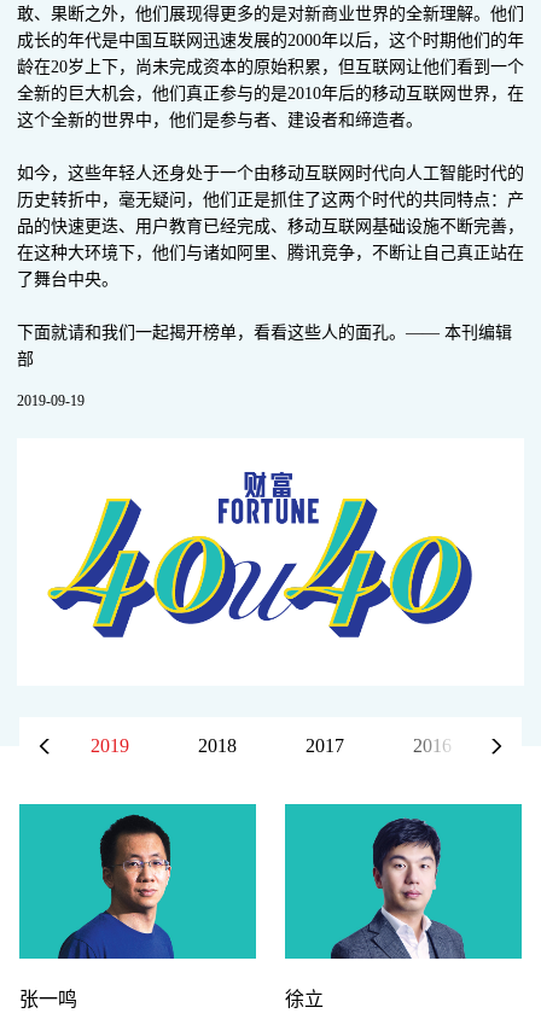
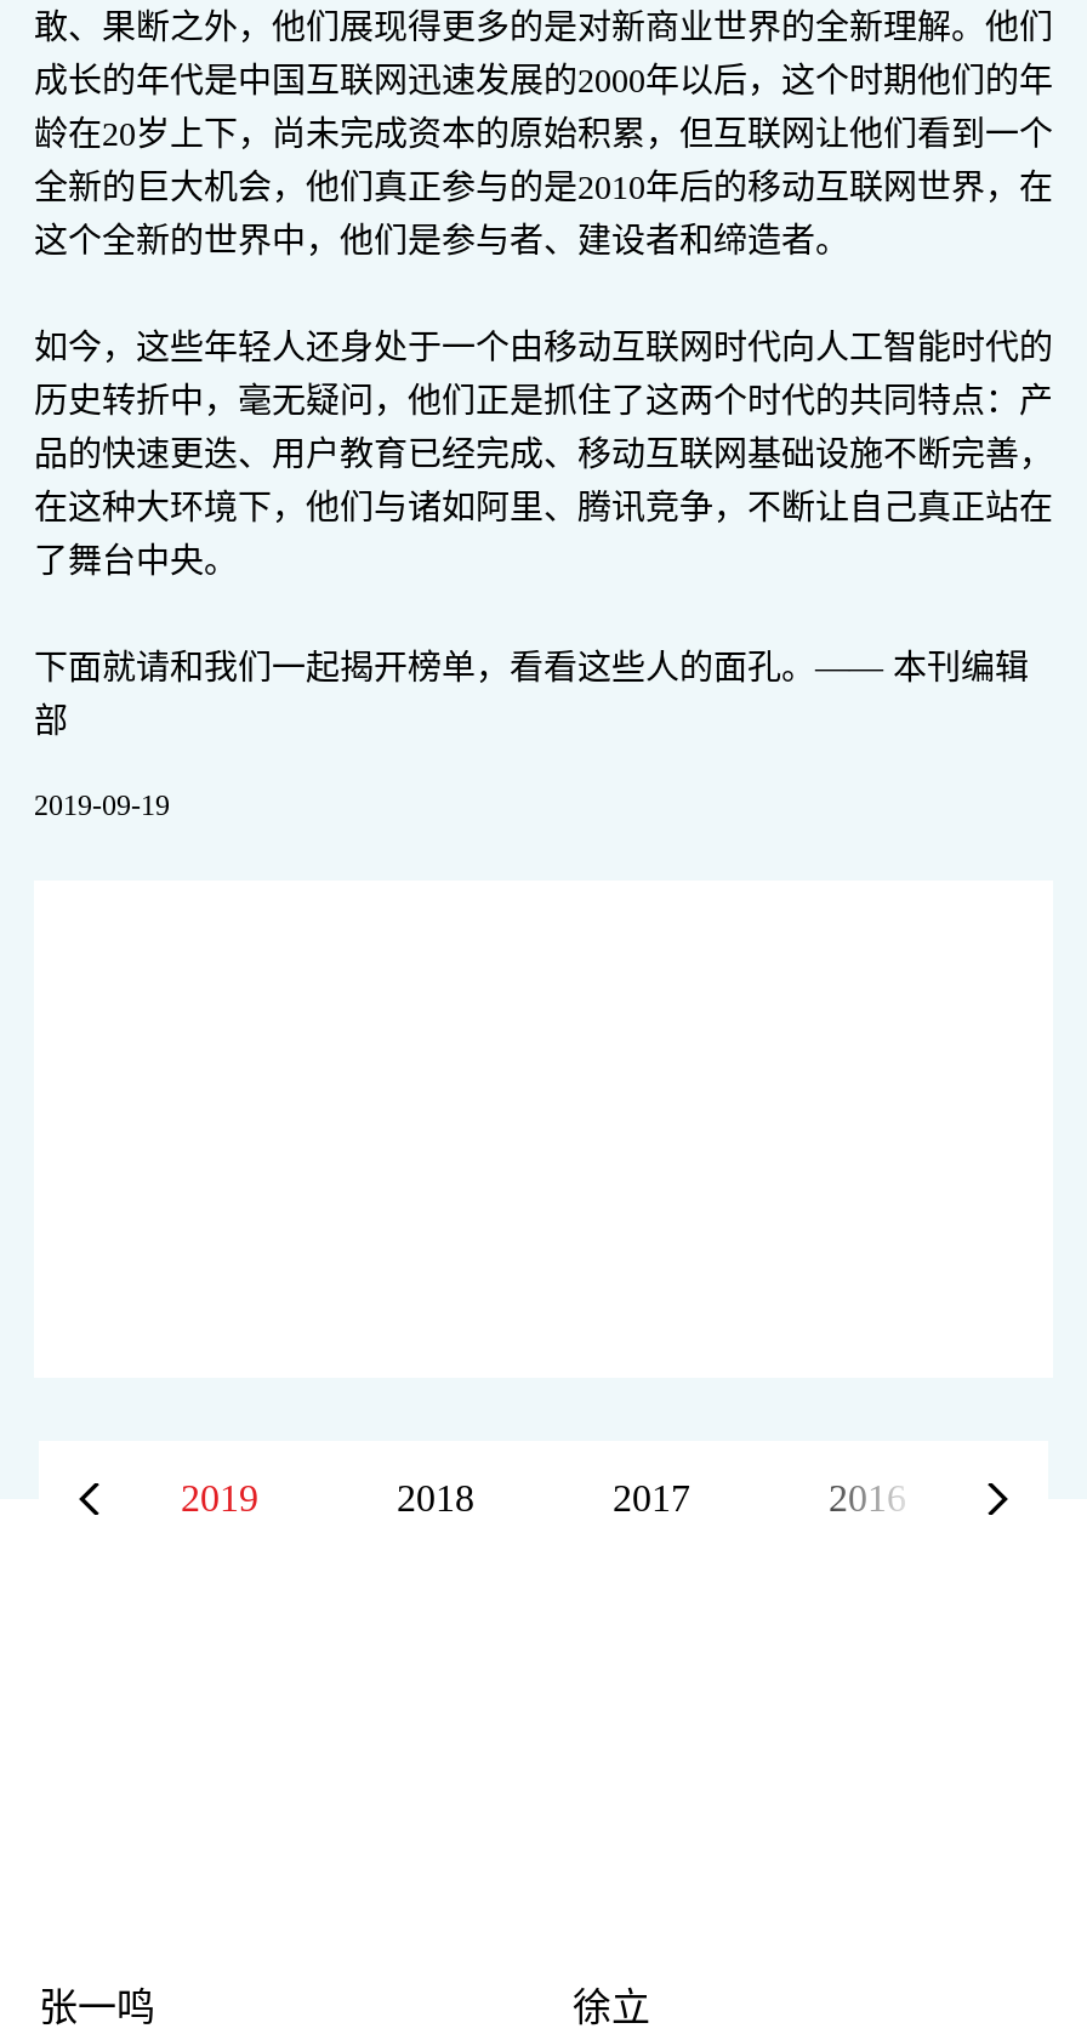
- [image]

- [image]

- [image]
